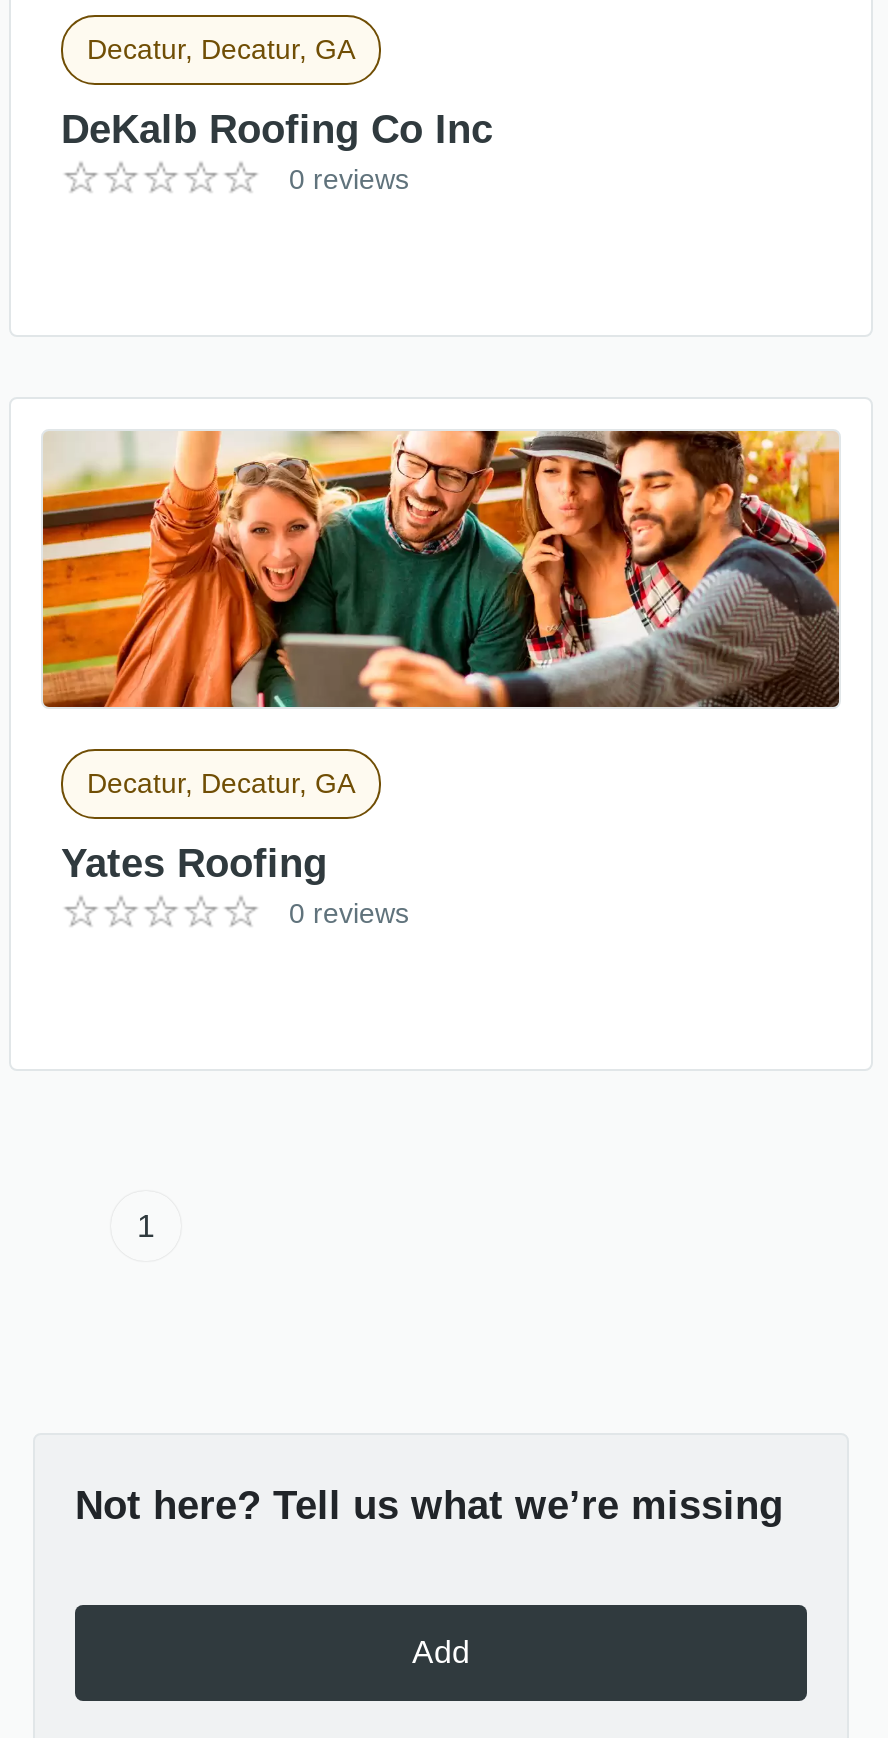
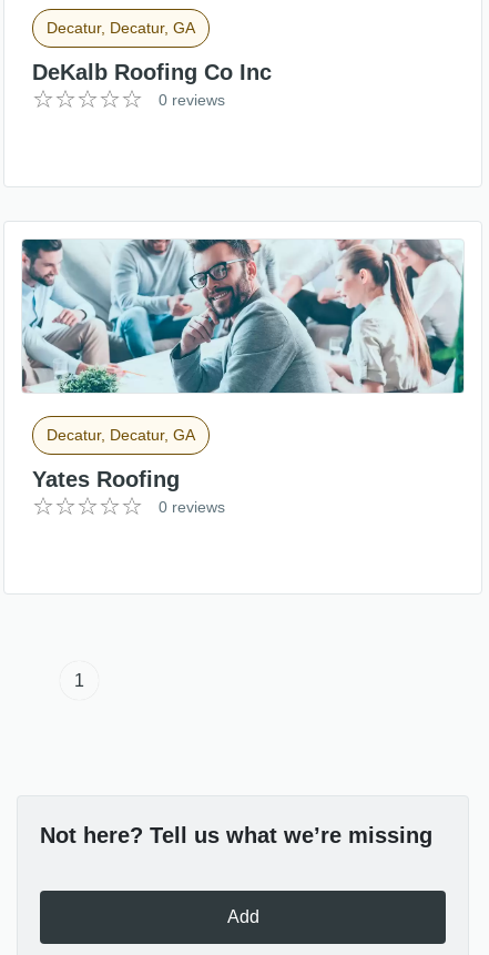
- [image]
+ [image]
